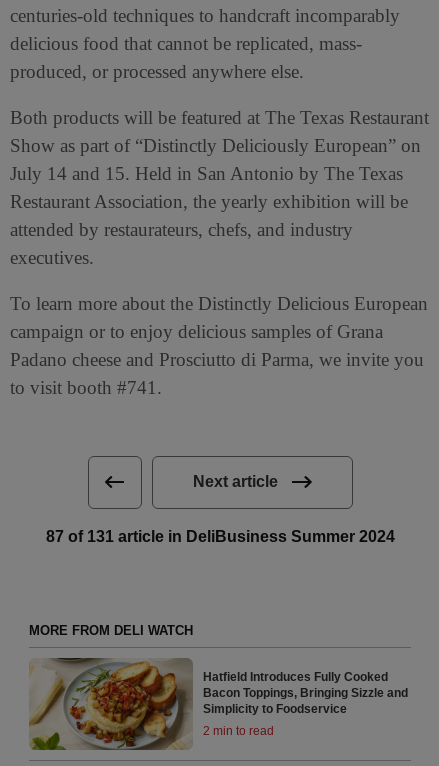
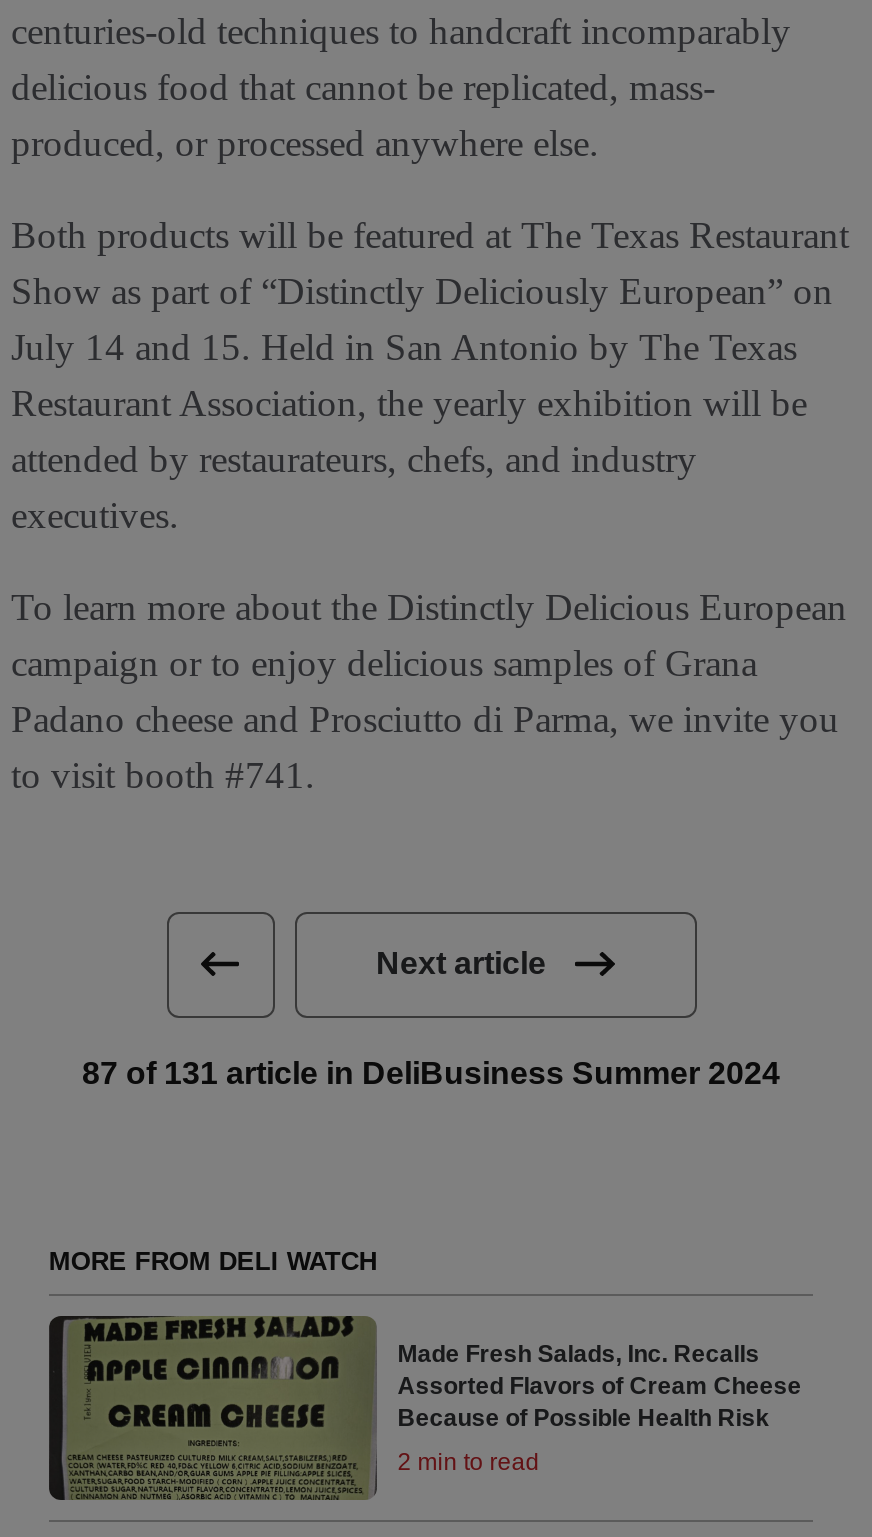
- [image]
- Hatfield Introduces Fully Cooked
- Bacon Toppings, Bringing Sizzle and
- Simplicity to Foodservice
+ [image]
+ Made Fresh Salads, Inc. Recalls
+ Assorted Flavors of Cream Cheese
+ Because of Possible Health Risk
